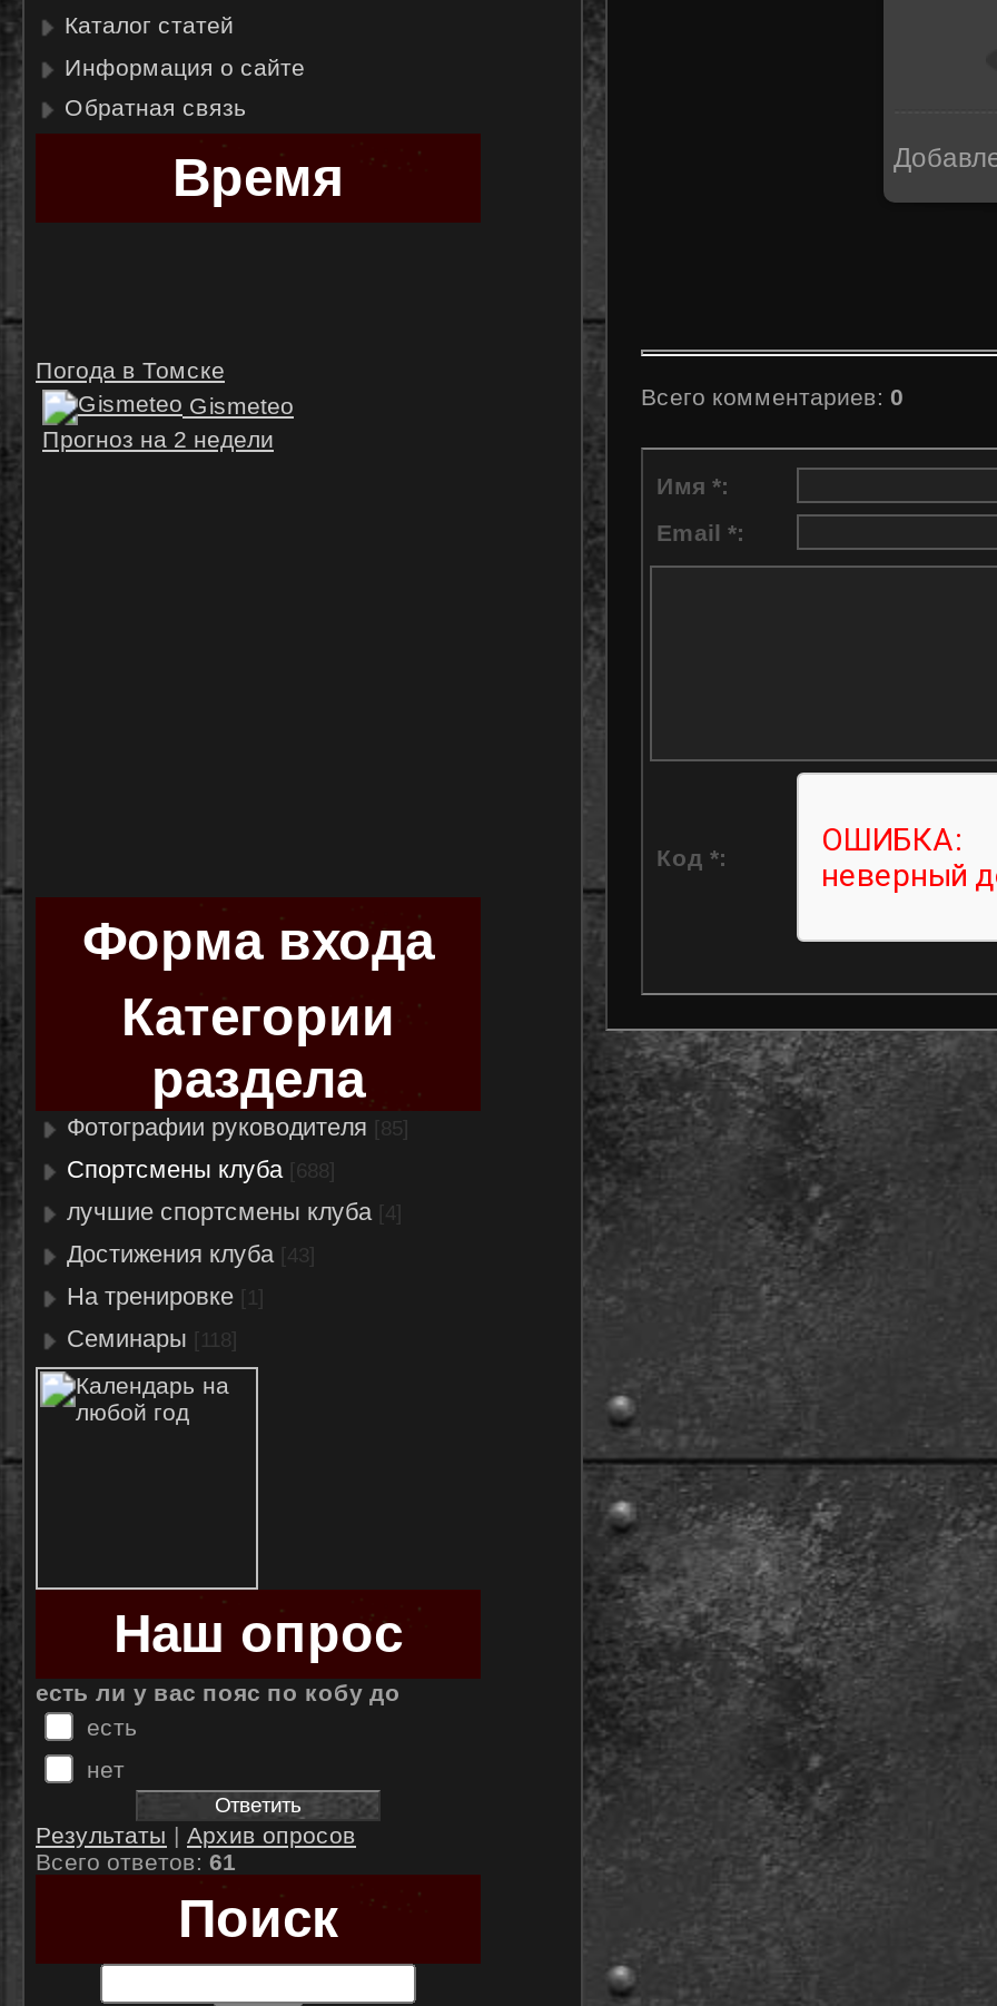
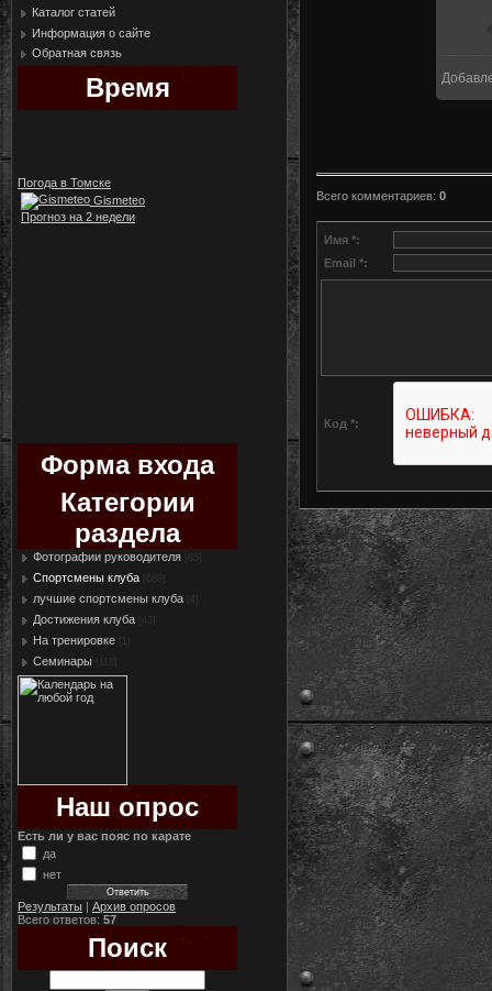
- есть ли у вас пояс по кобу до
- есть
+ Есть ли у вас пояс по карате
+ да

- Всего ответов:61
+ Всего ответов:57
